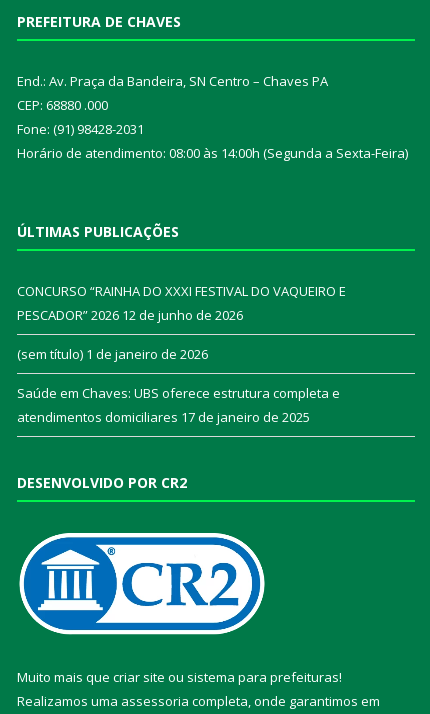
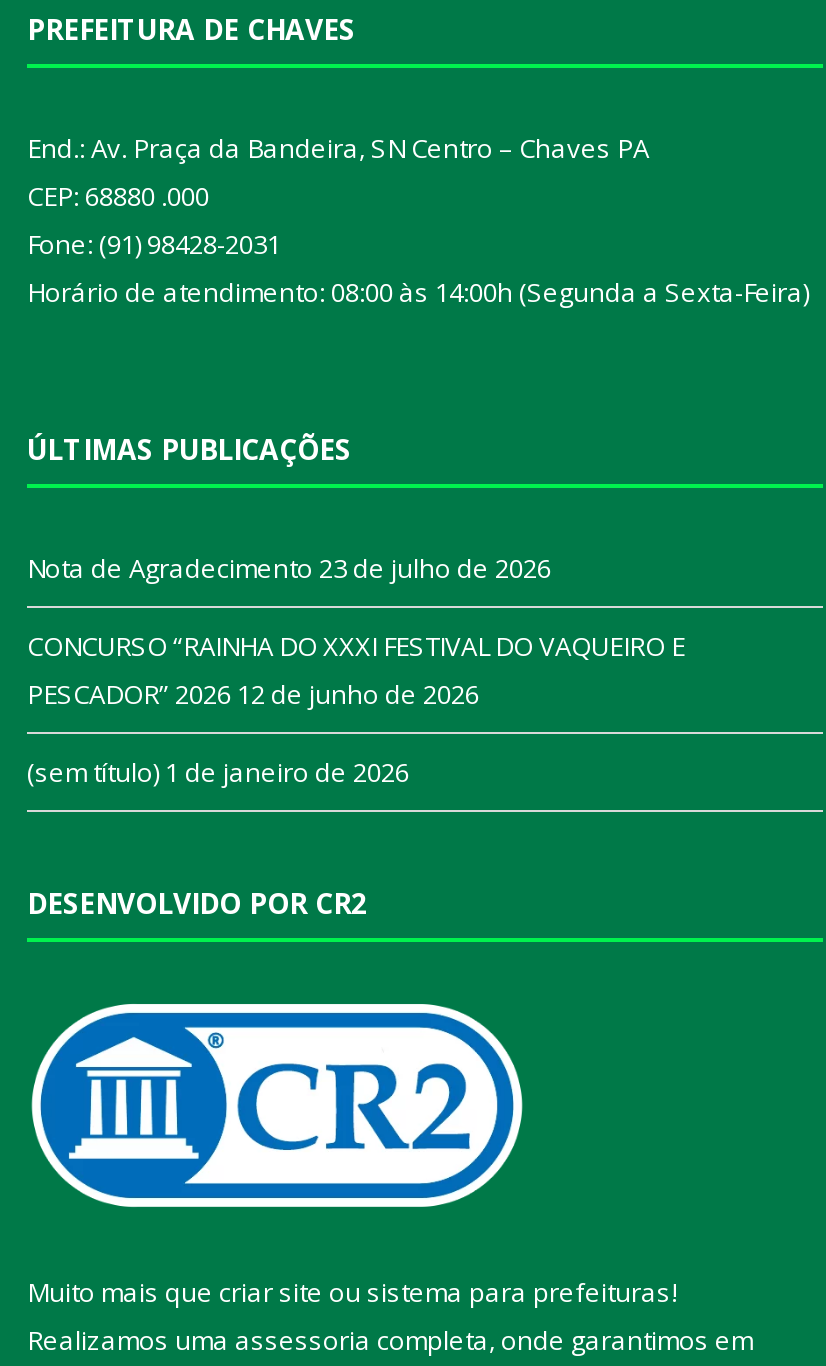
+ Nota de Agradecimento 23 de julho de 2026

moved down: CONCURSO “RAINHA DO XXXI FESTIVAL DO VAQUEIRO E | PESCADOR” 2026 12 de junho de 2026 | (sem título) 1 de janeiro de 2026

- Saúde em Chaves: UBS oferece estrutura completa e
- atendimentos domiciliares 17 de janeiro de 2025
